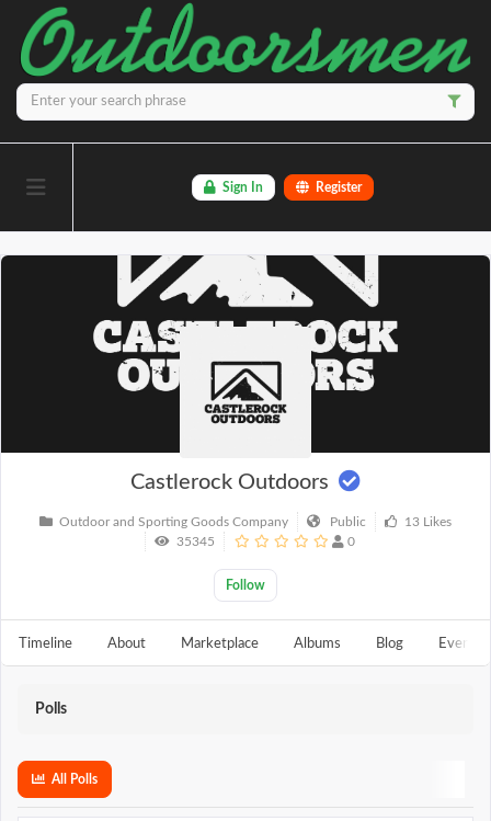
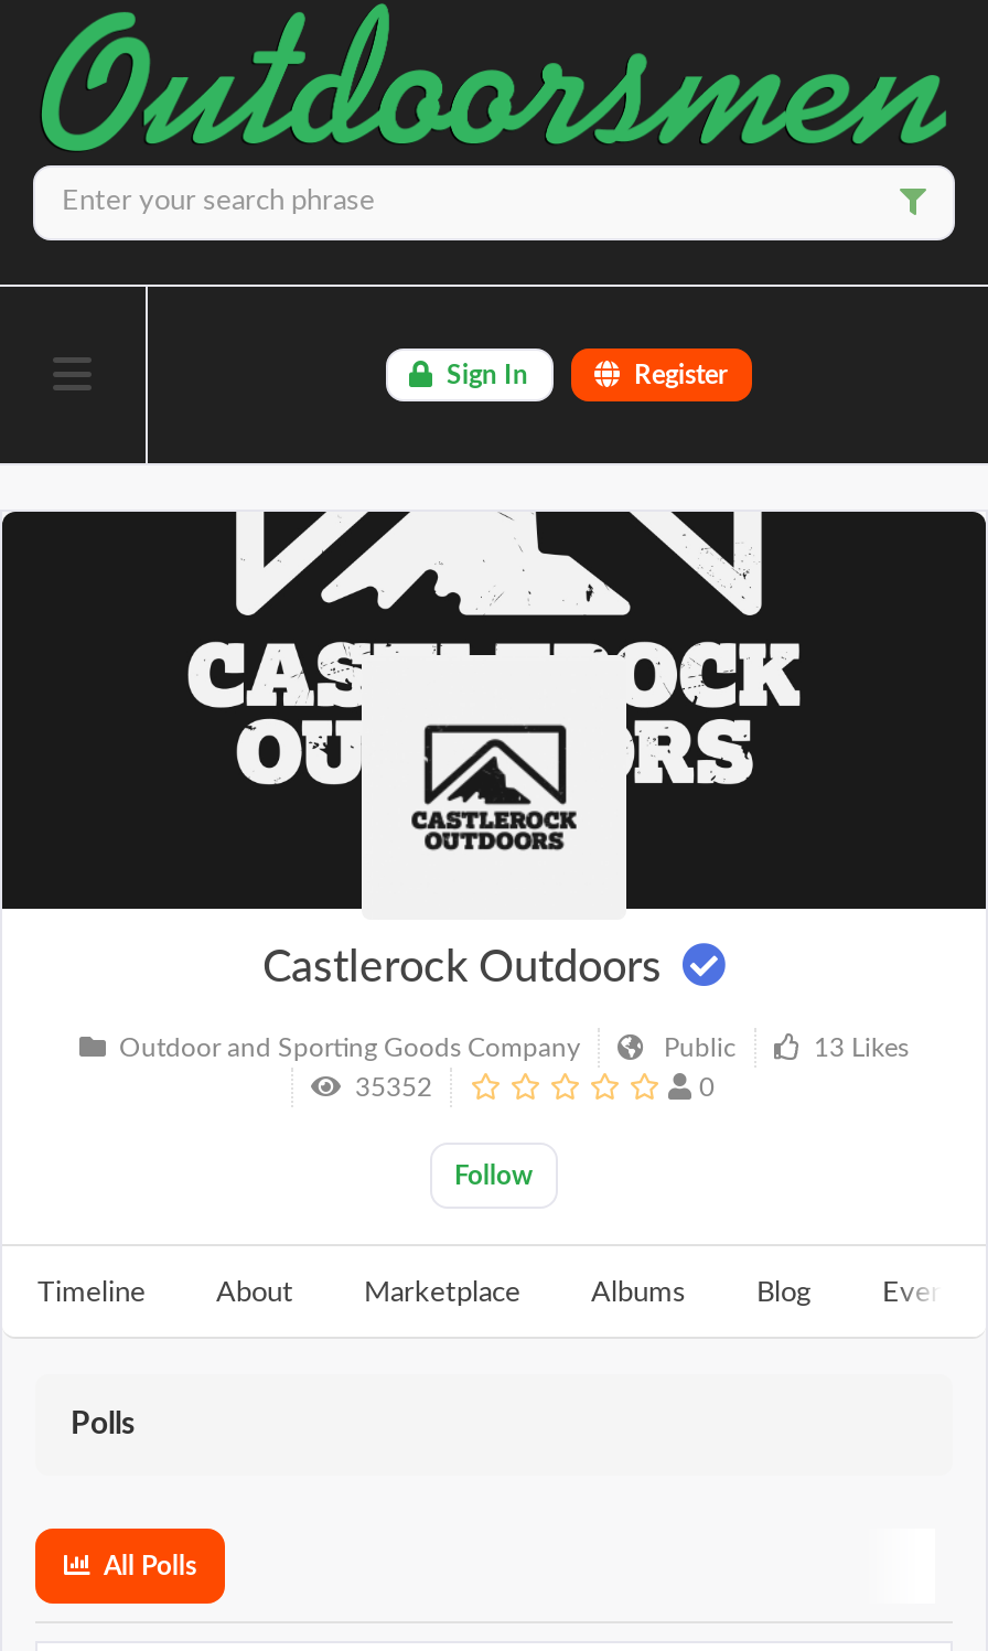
- 35345
+ 35352
